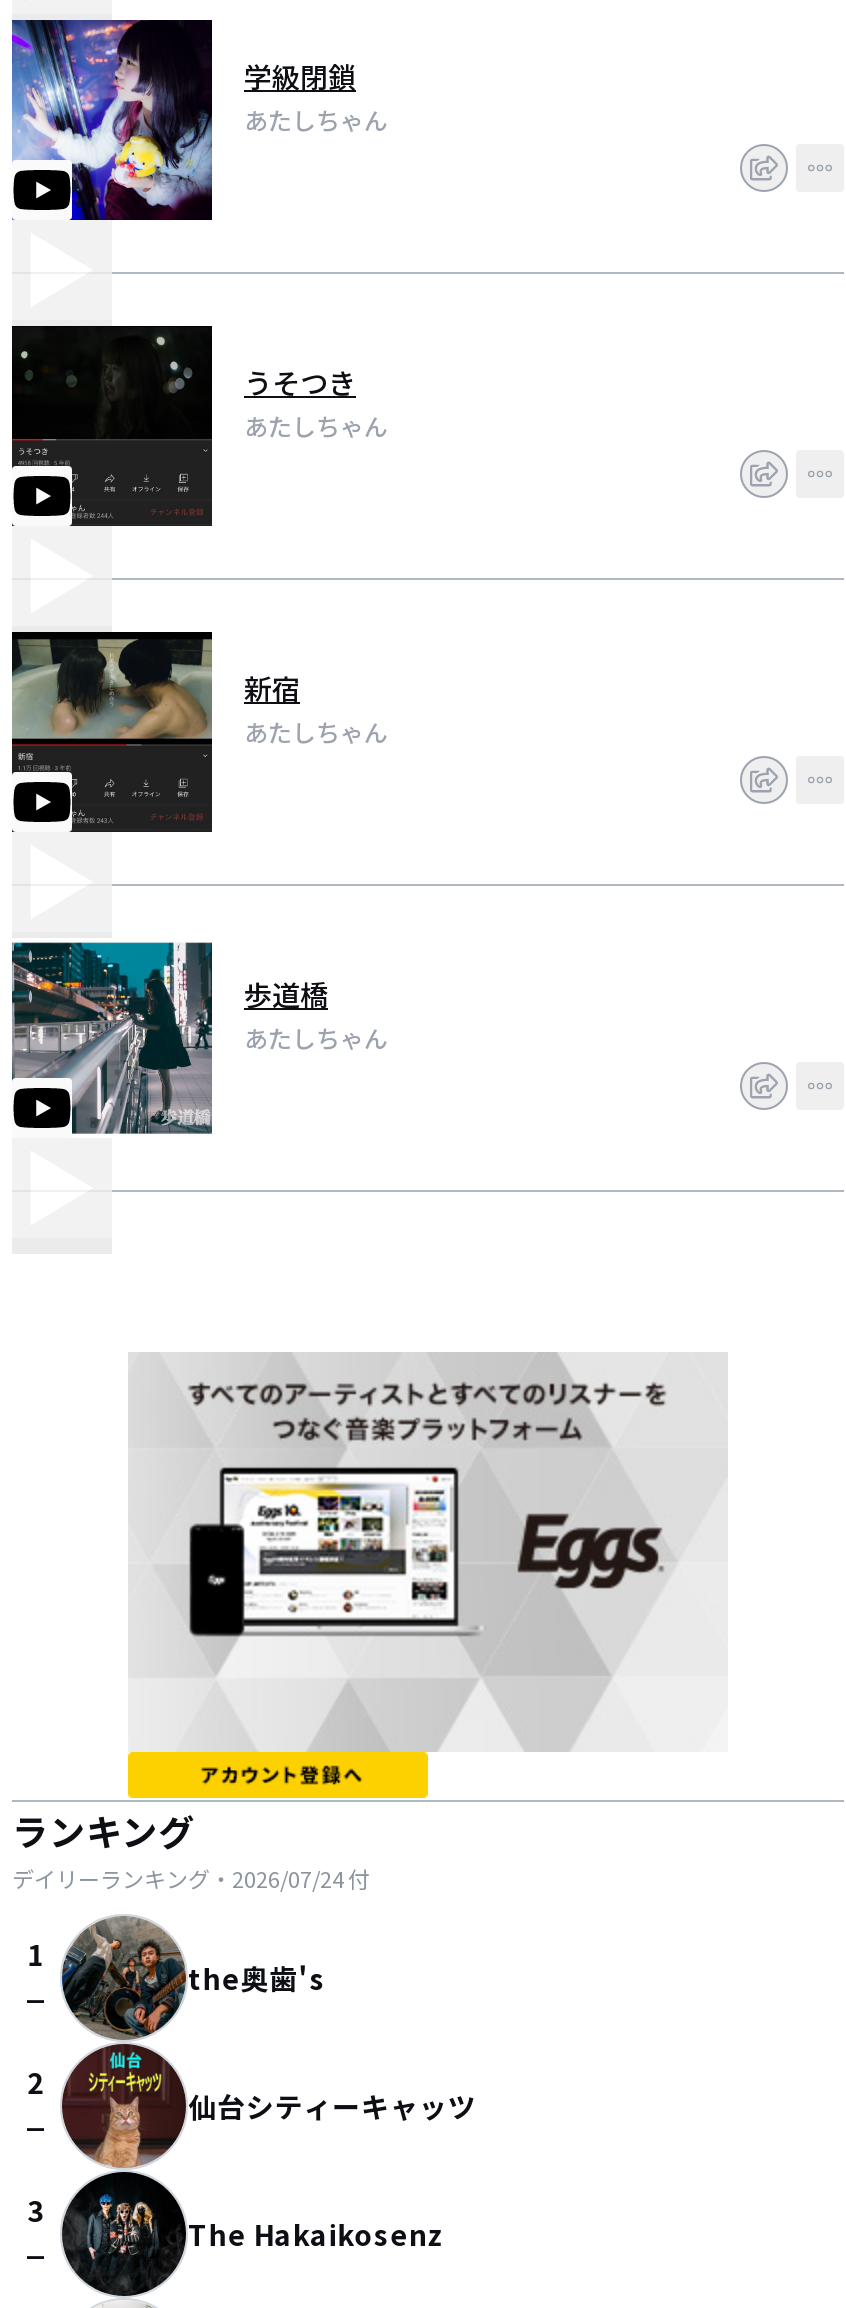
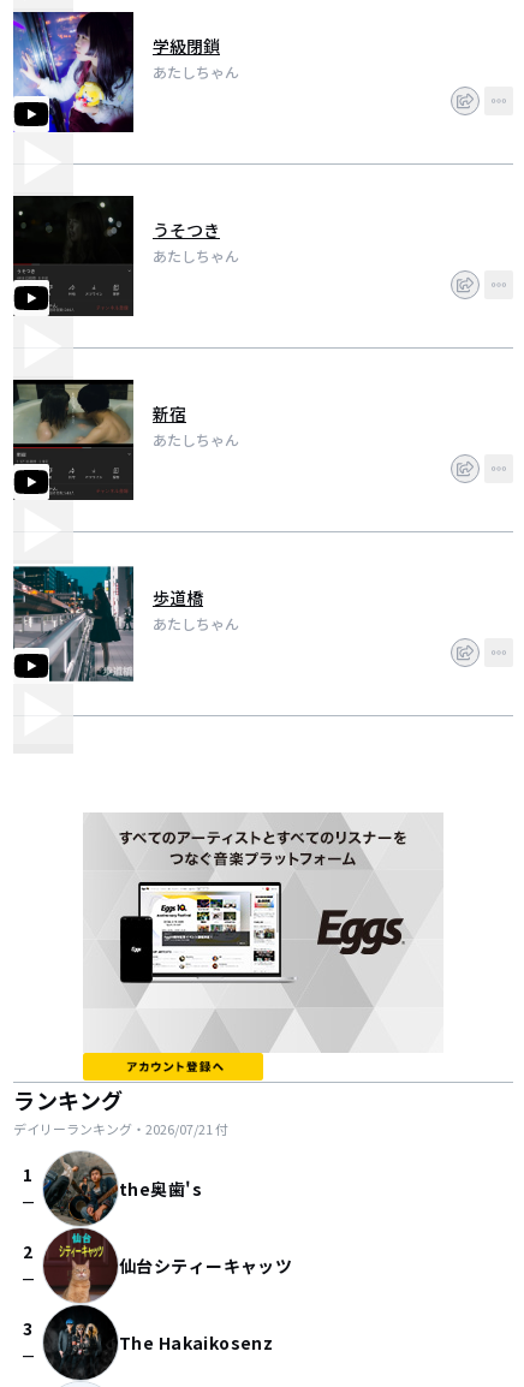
- デイリーランキング・2026/07/24付
+ デイリーランキング・2026/07/21付
